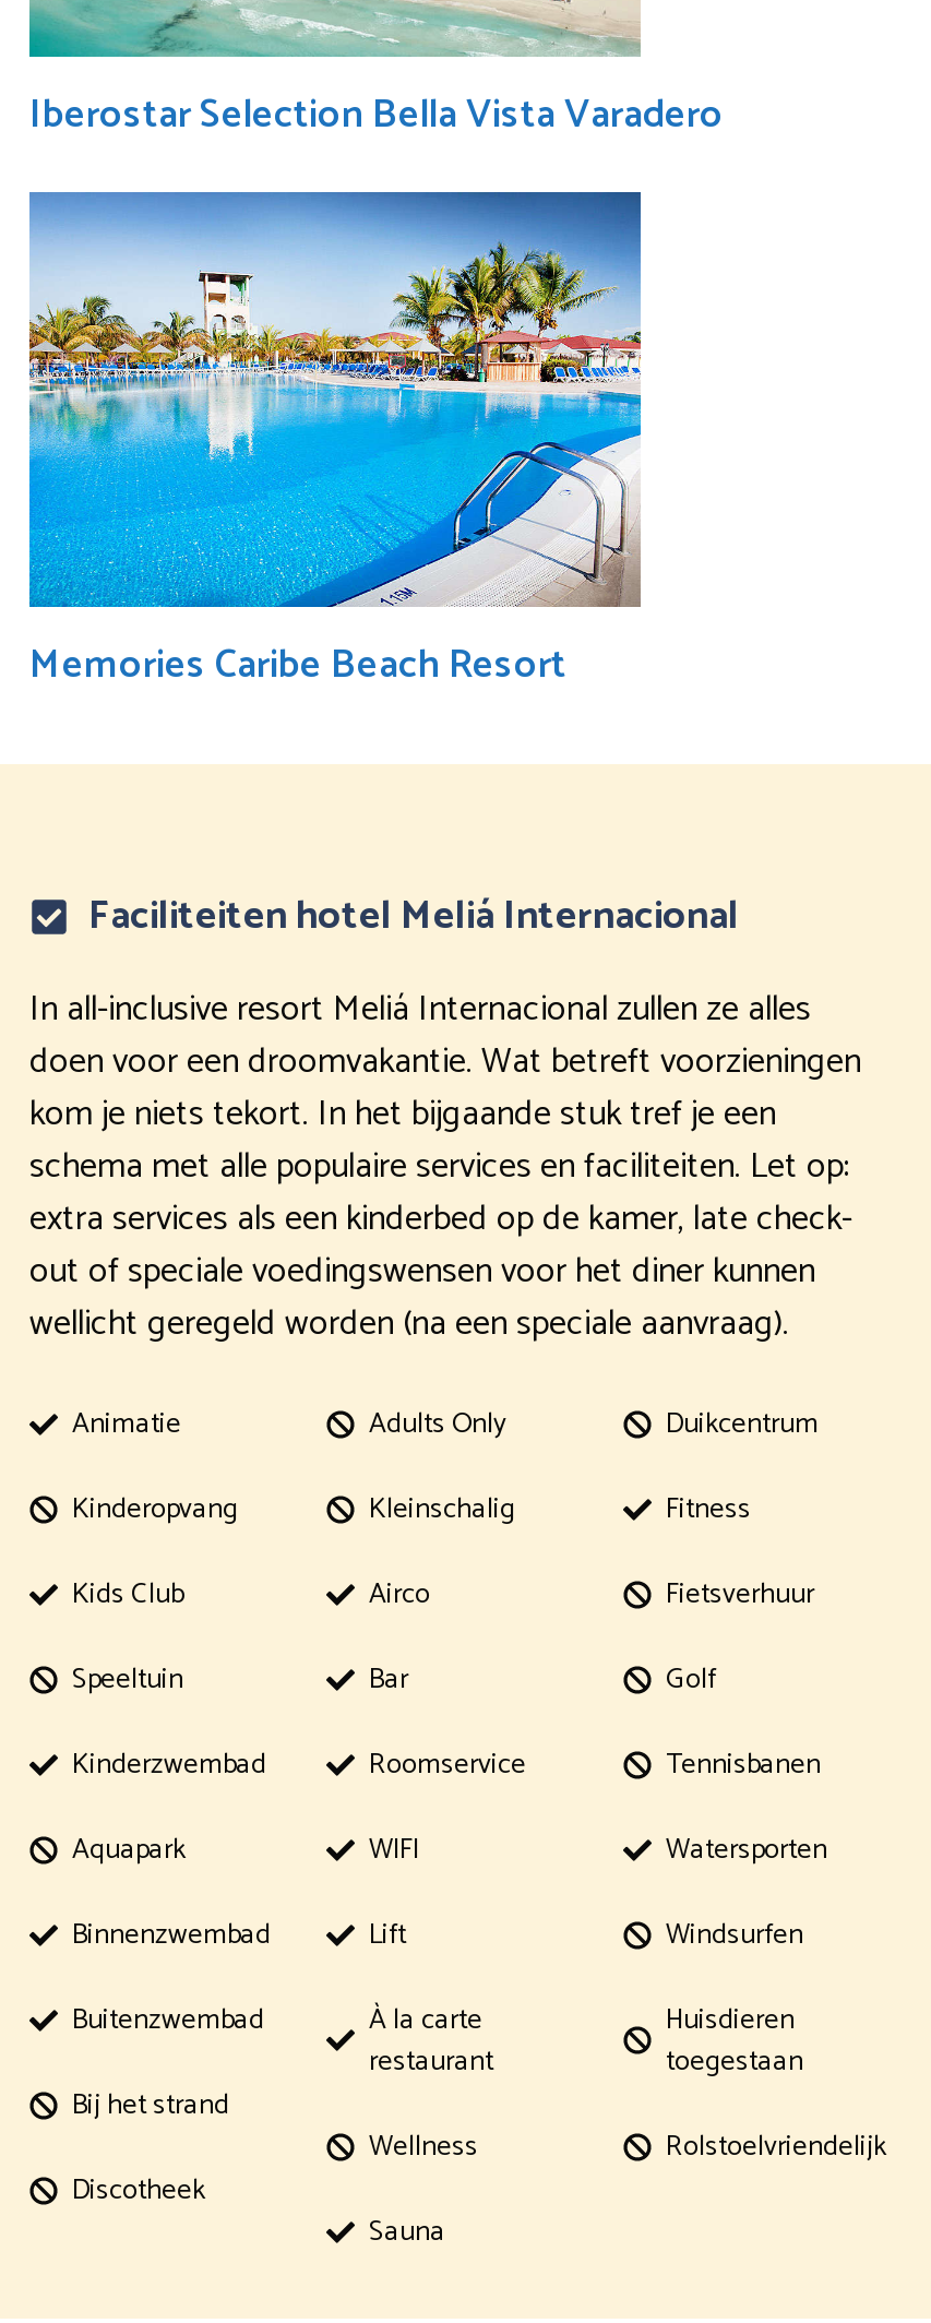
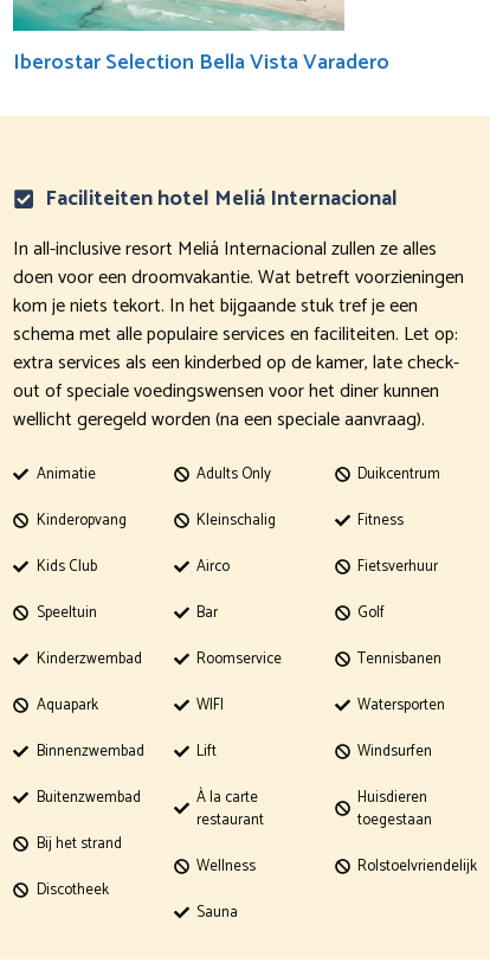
- [image]
- Memories Caribe Beach Resort
